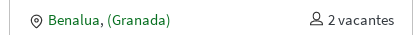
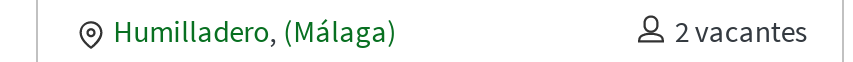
- Benalua, (Granada)
+ Humilladero, (Málaga)
